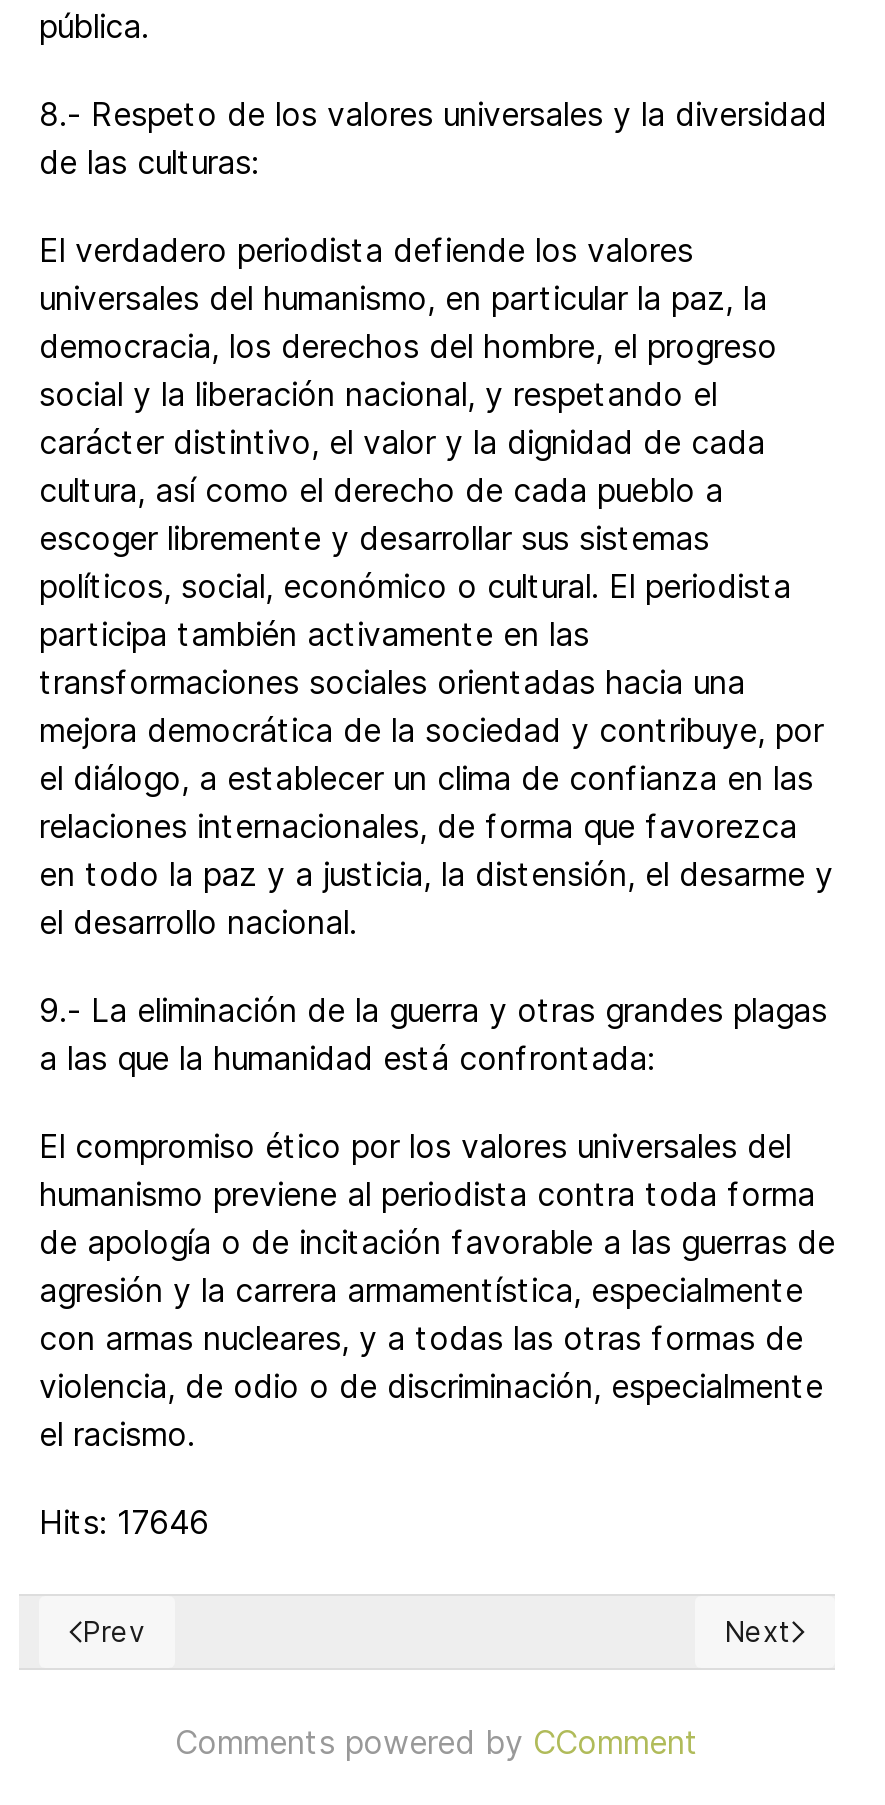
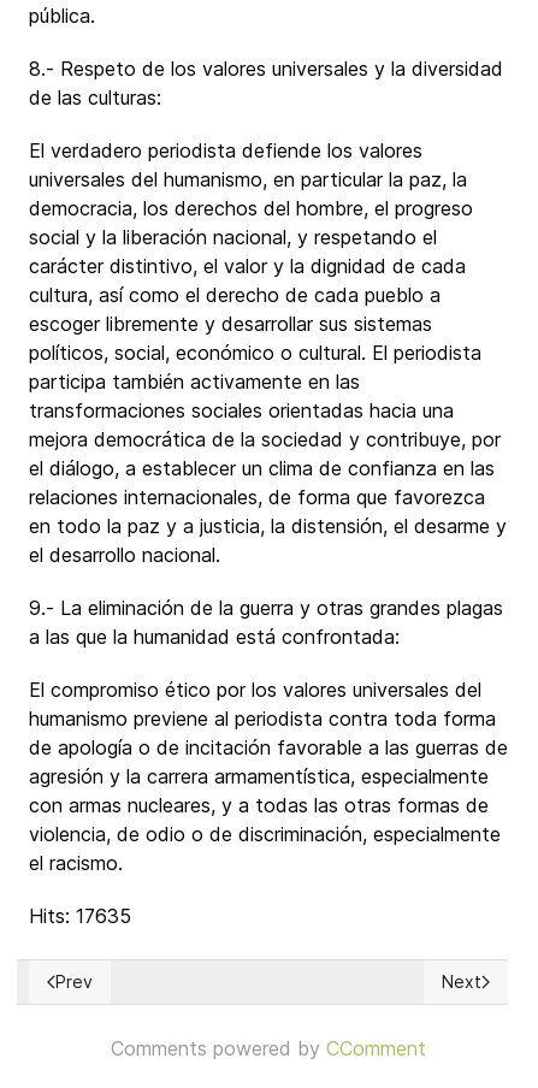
- Hits: 17646
+ Hits: 17635
